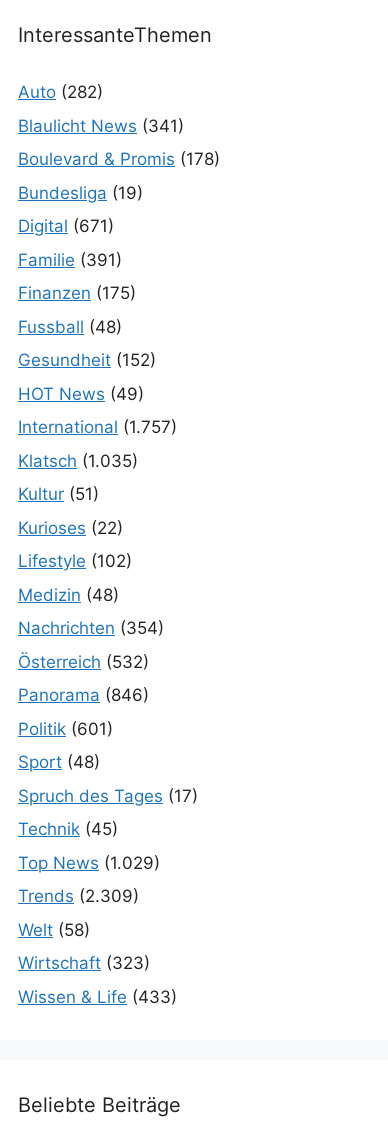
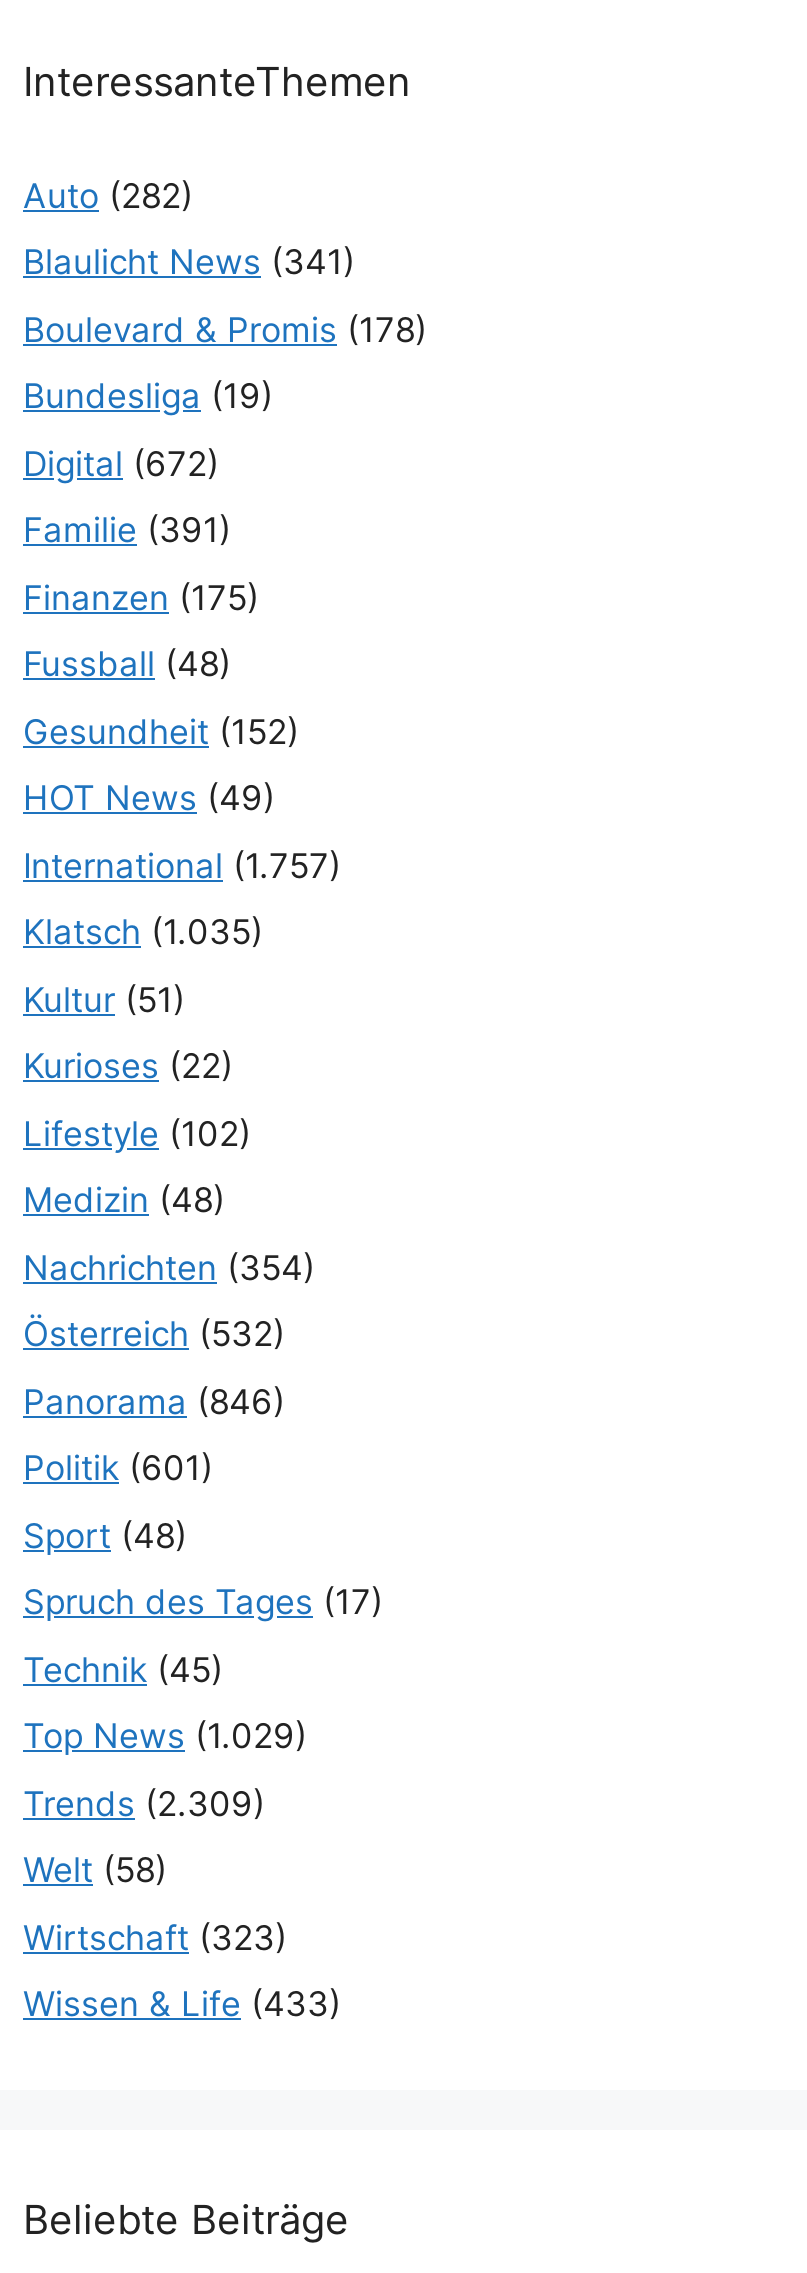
- Digital (671)
+ Digital (672)
